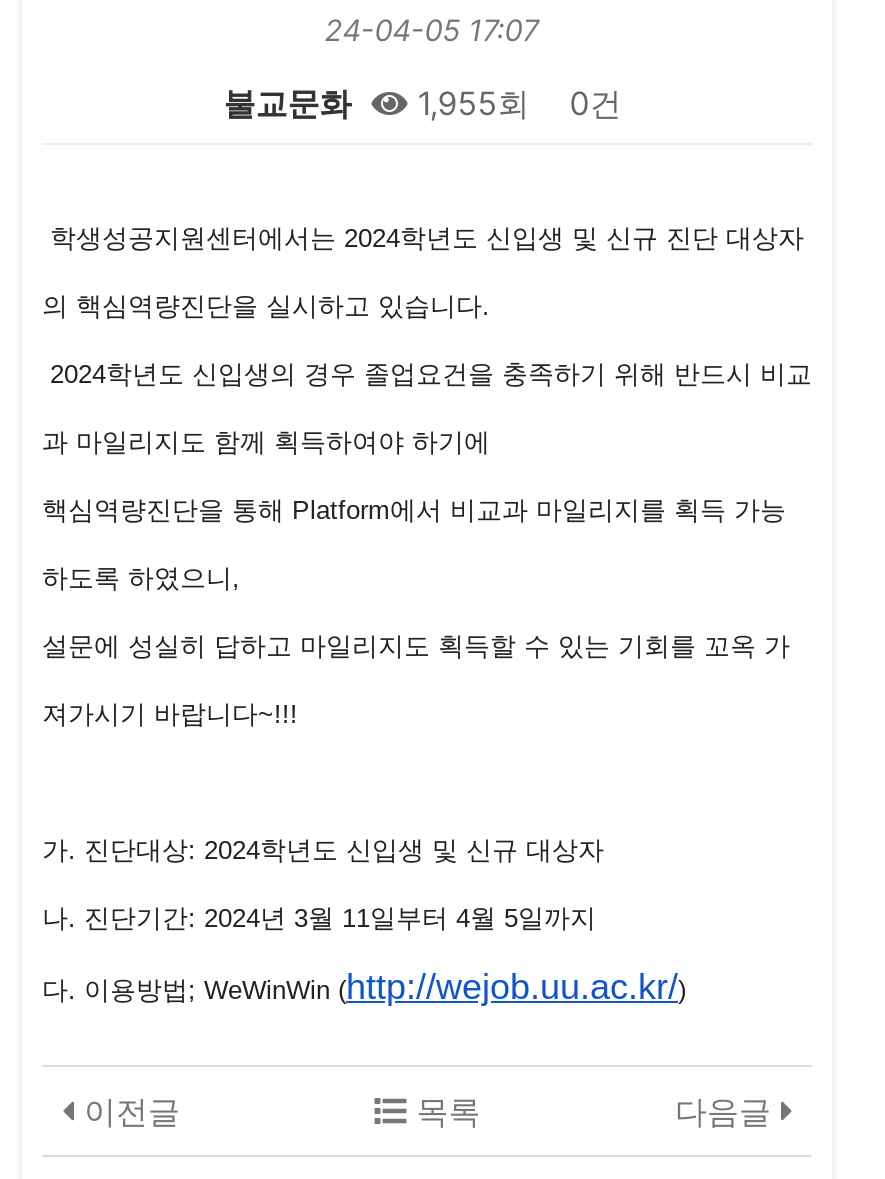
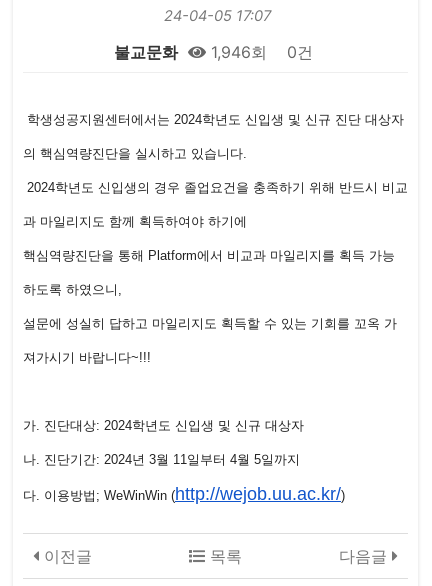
- 불교문화 1,955회 0건
+ 불교문화 1,946회 0건
